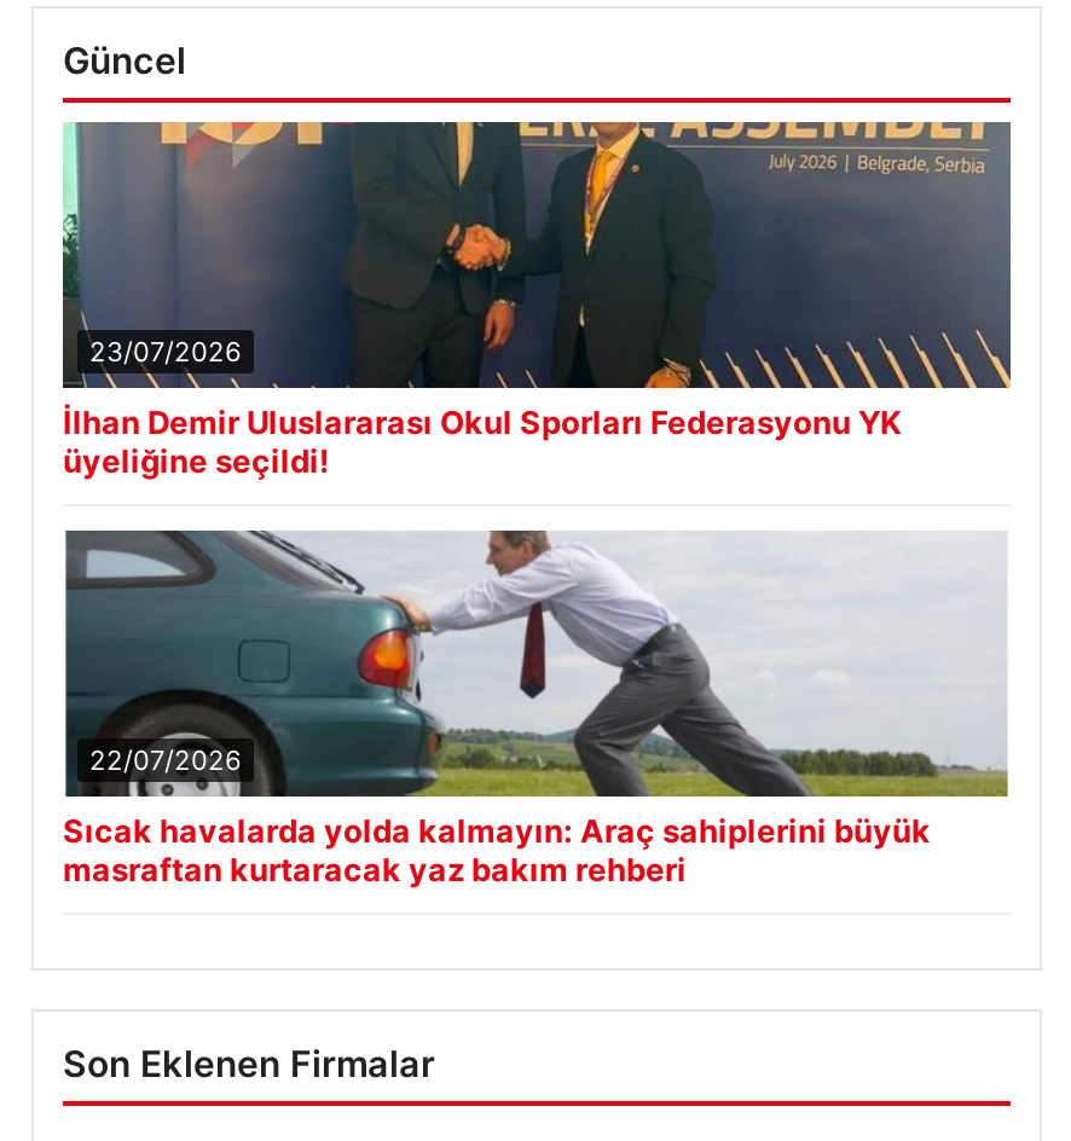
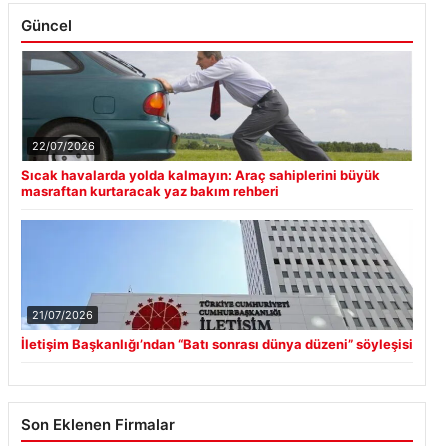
- [image]
- 23/07/2026
- İlhan Demir Uluslararası Okul Sporları Federasyonu YK
- üyeliğine seçildi!

moved up: [image] | 22/07/2026 | Sıcak havalarda yolda kalmayın: Araç sahiplerini büyük | masraftan kurtaracak yaz bakım rehberi

+ [image]
+ 21/07/2026
+ İletişim Başkanlığı’ndan “Batı sonrası dünya düzeni” söyleşisi
